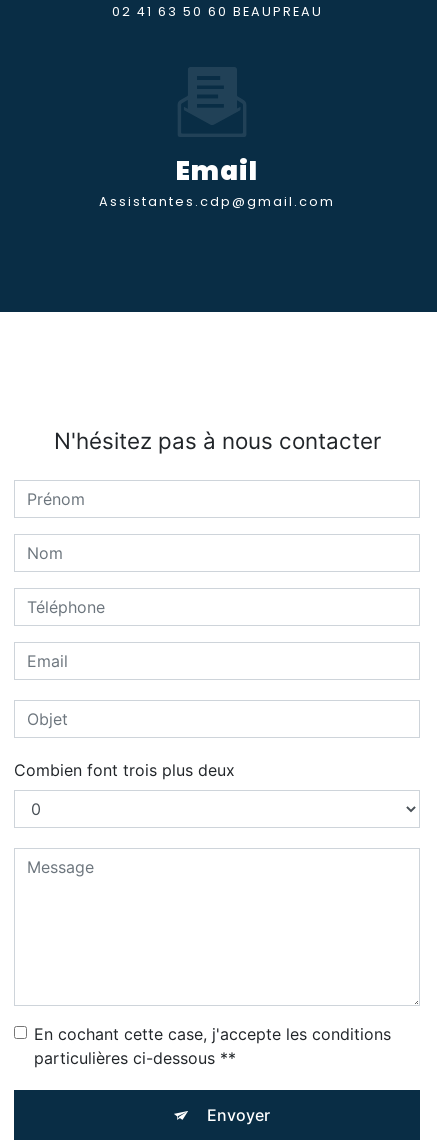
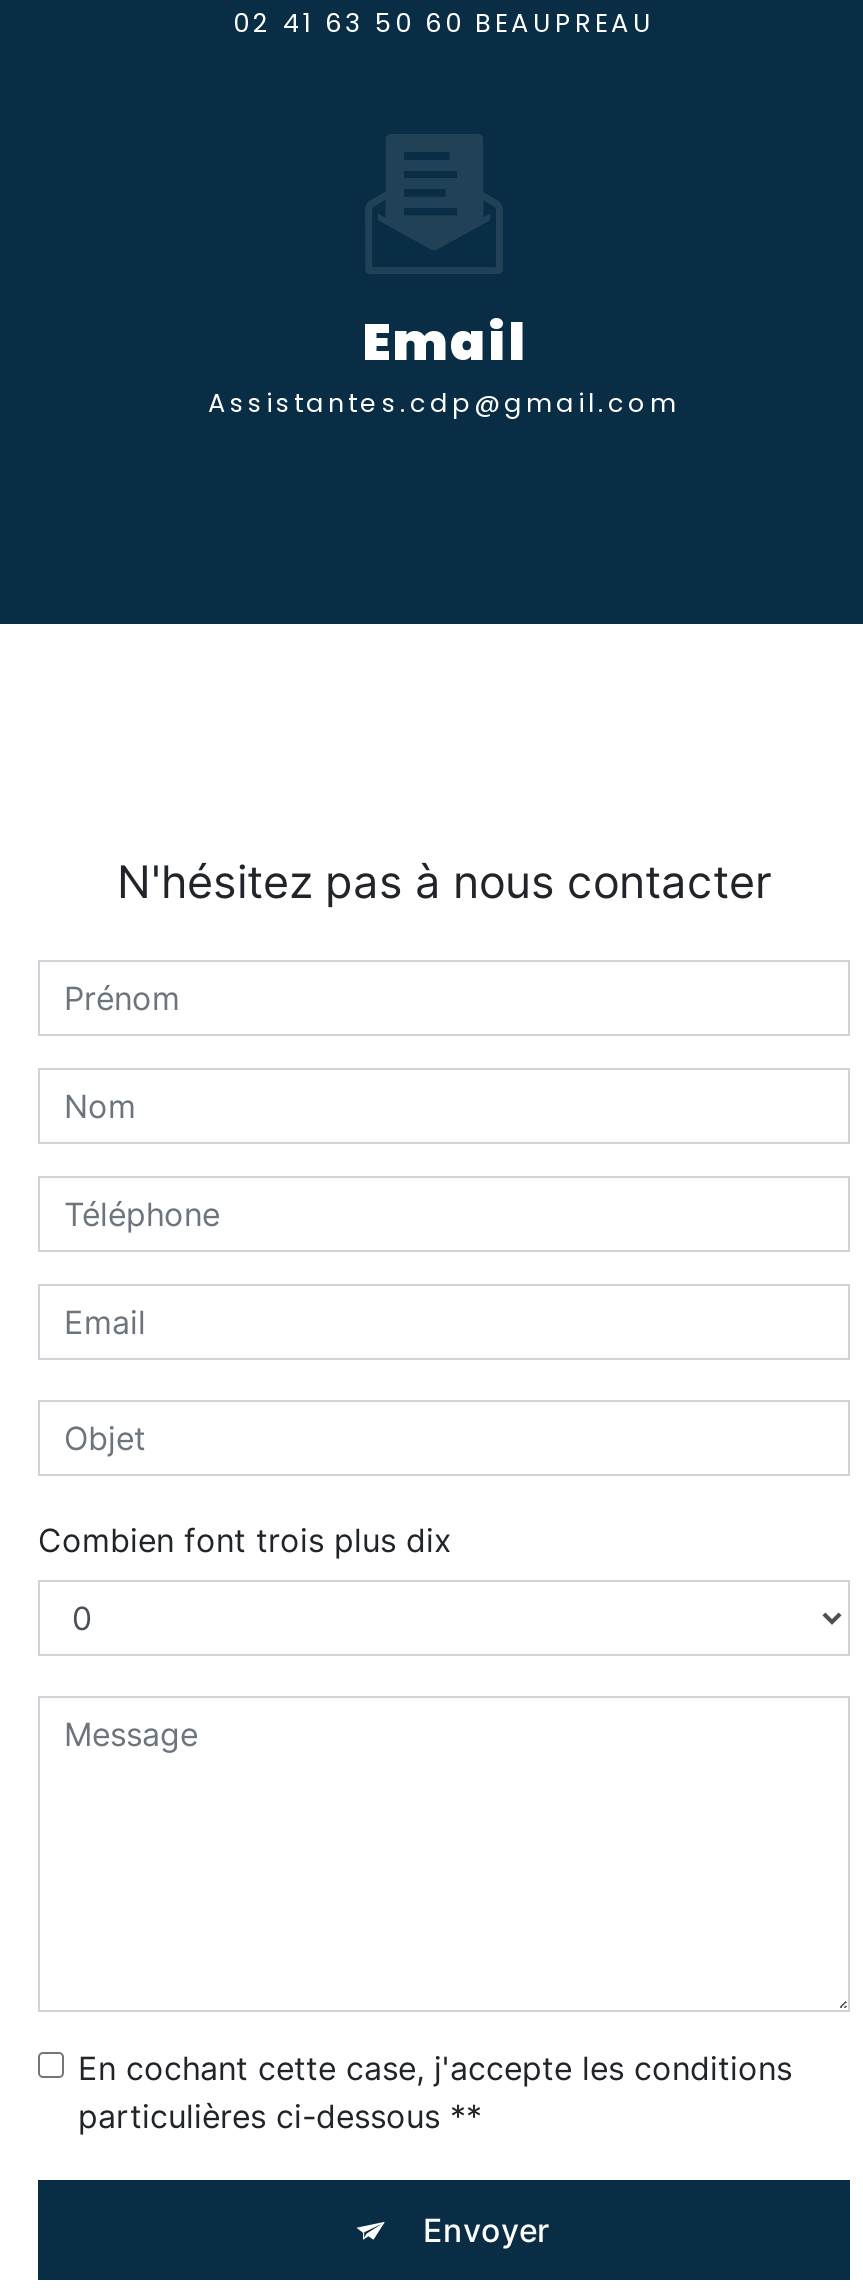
- Combien font trois plus deux
+ Combien font trois plus dix
